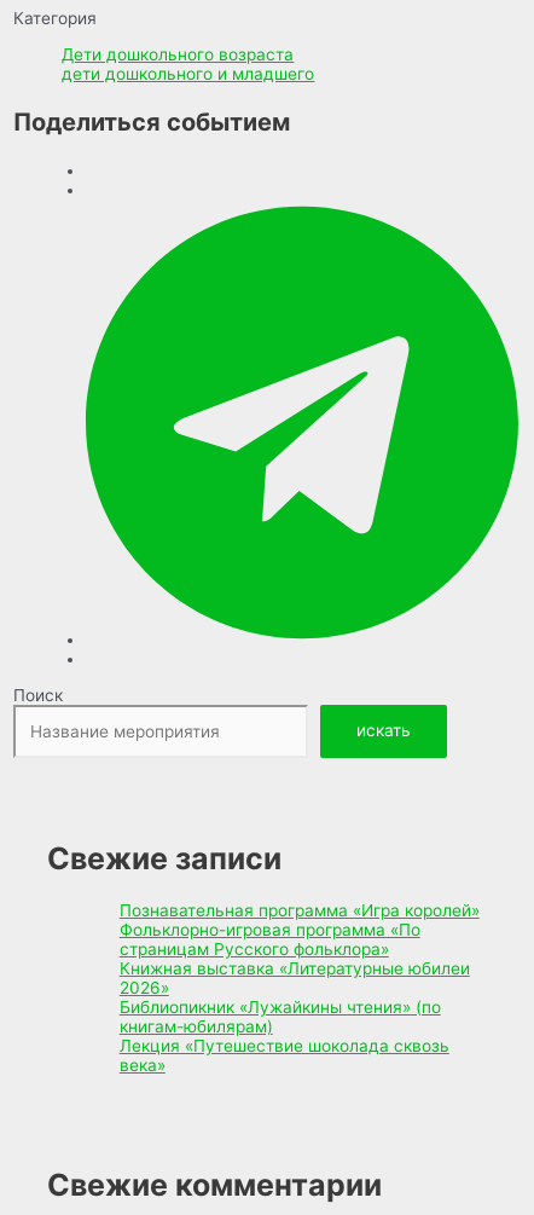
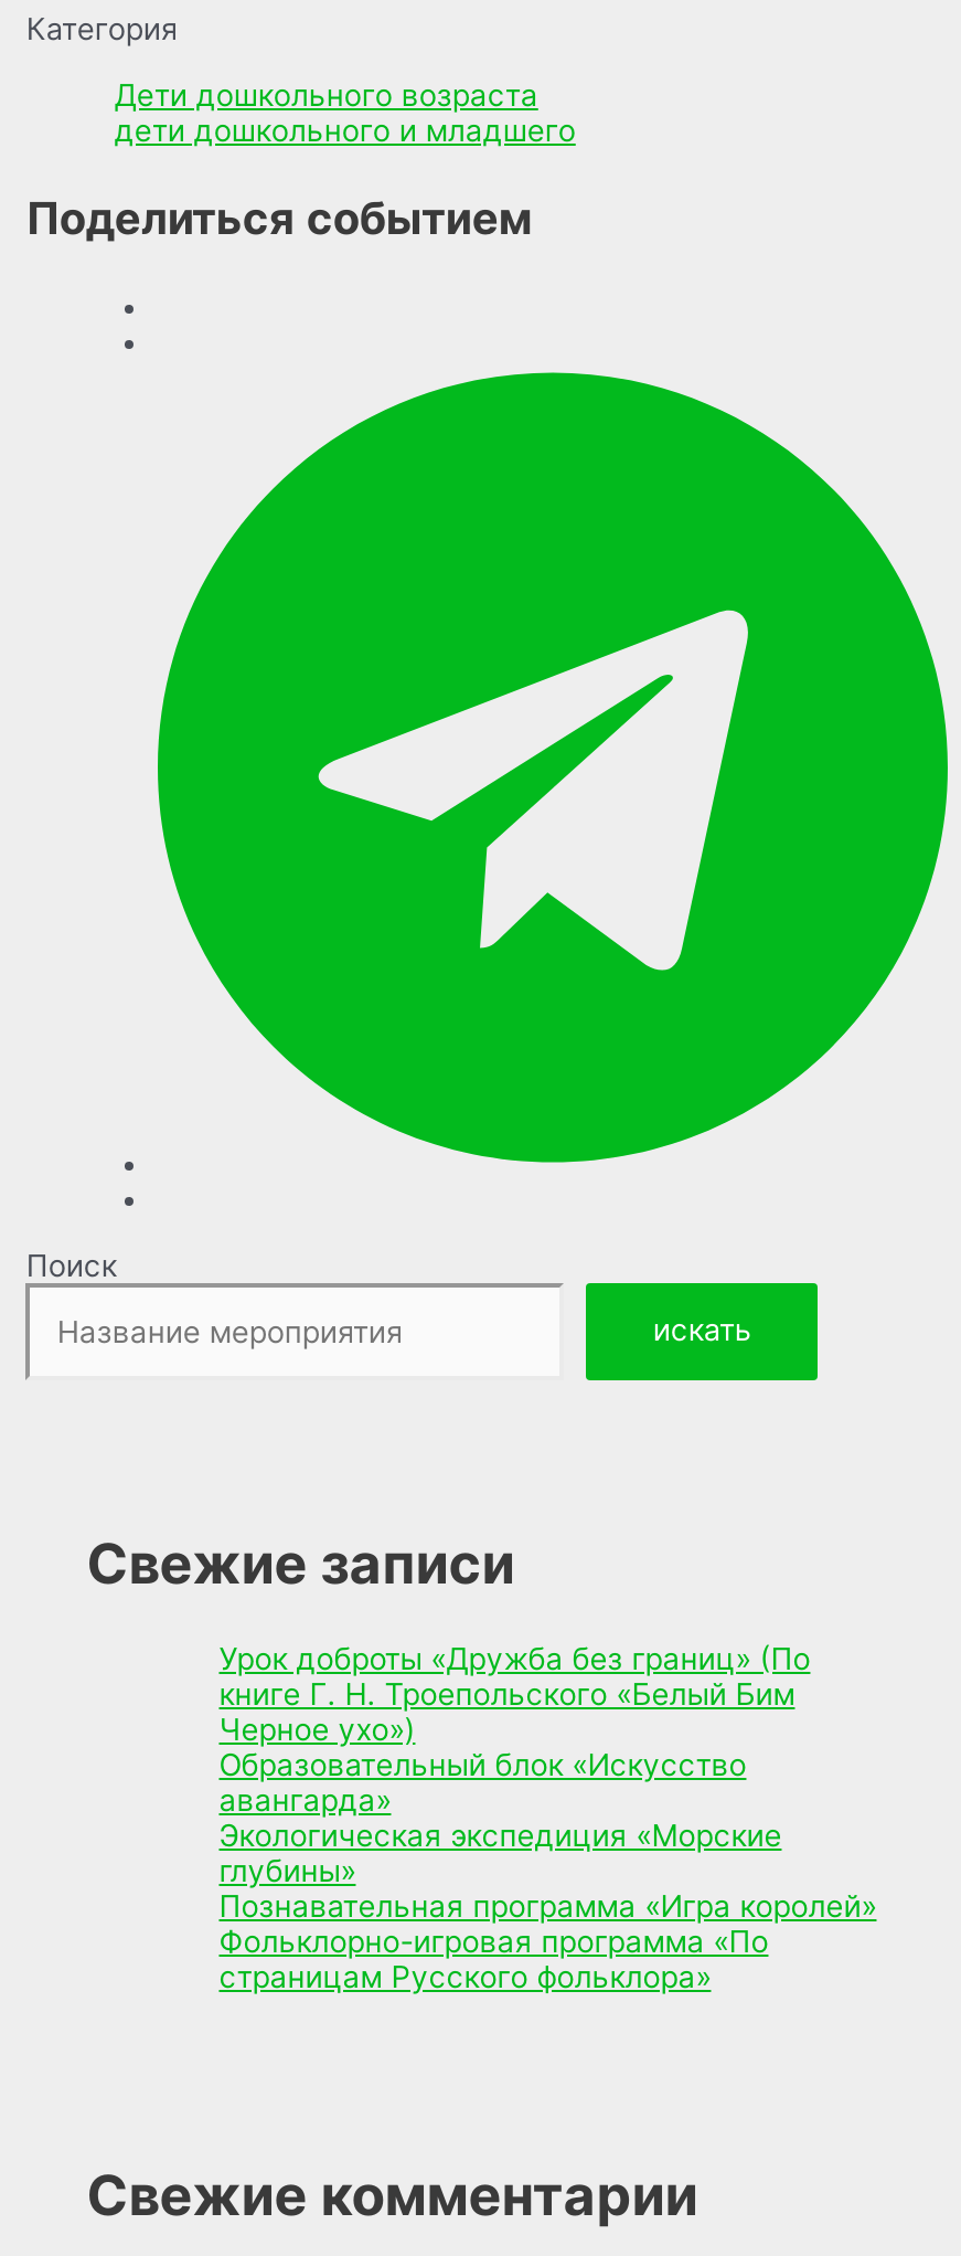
+ Урок доброты «Дружба без границ» (По
+ книге Г. Н. Троепольского «Белый Бим
+ Черное ухо»)
+ Образовательный блок «Искусство
+ авангарда»
+ Экологическая экспедиция «Морские
+ глубины»

moved down: Познавательная программа «Игра королей» | Фольклорно-игровая программа «По | страницам Русского фольклора»

- Книжная выставка «Литературные юбилеи
- 2026»
- Библиопикник «Лужайкины чтения» (по
- книгам-юбилярам)
- Лекция «Путешествие шоколада сквозь
- века»
